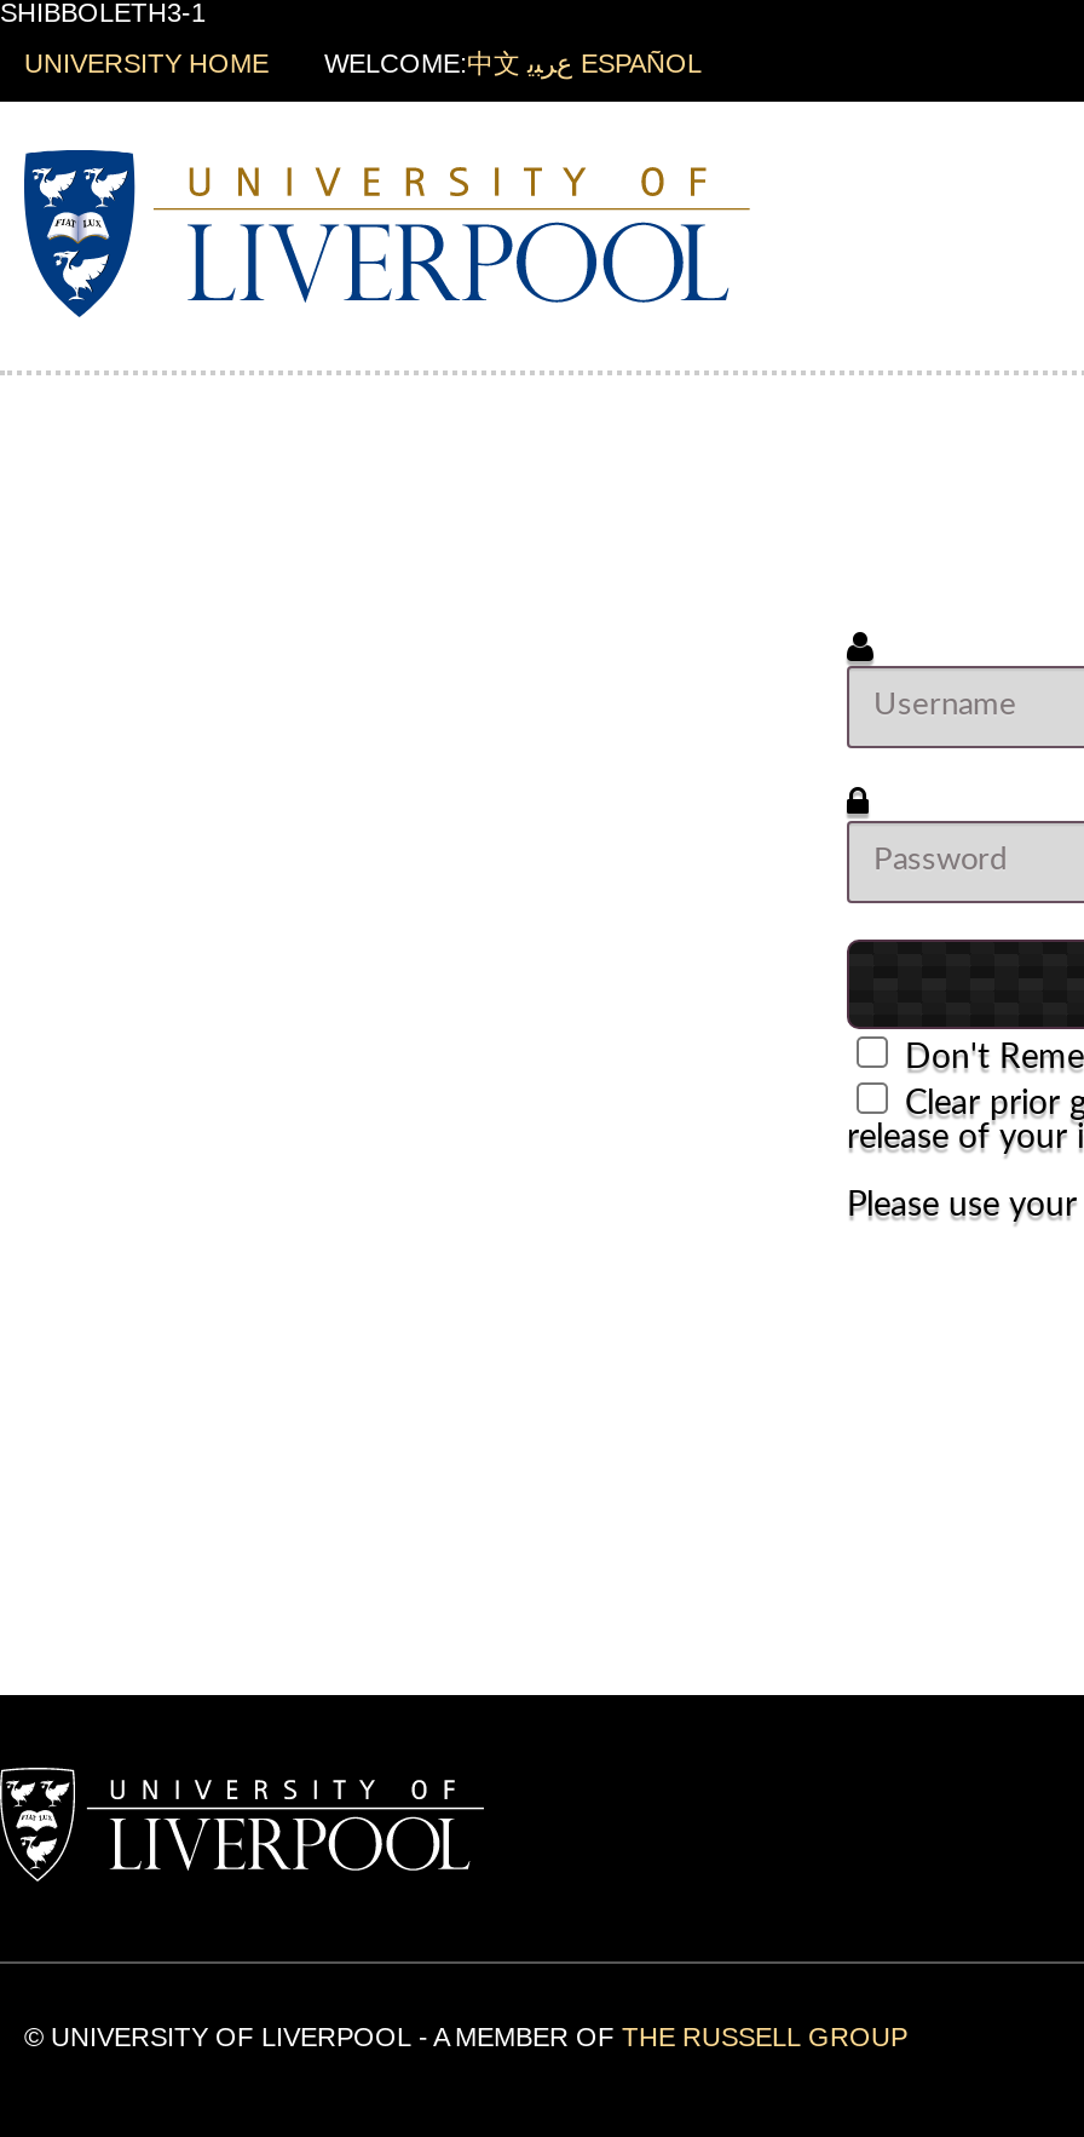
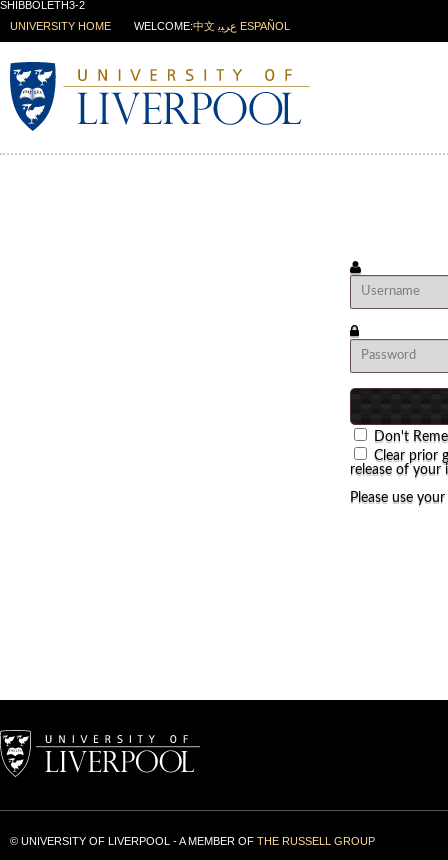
- SHIBBOLETH3-1
+ SHIBBOLETH3-2
